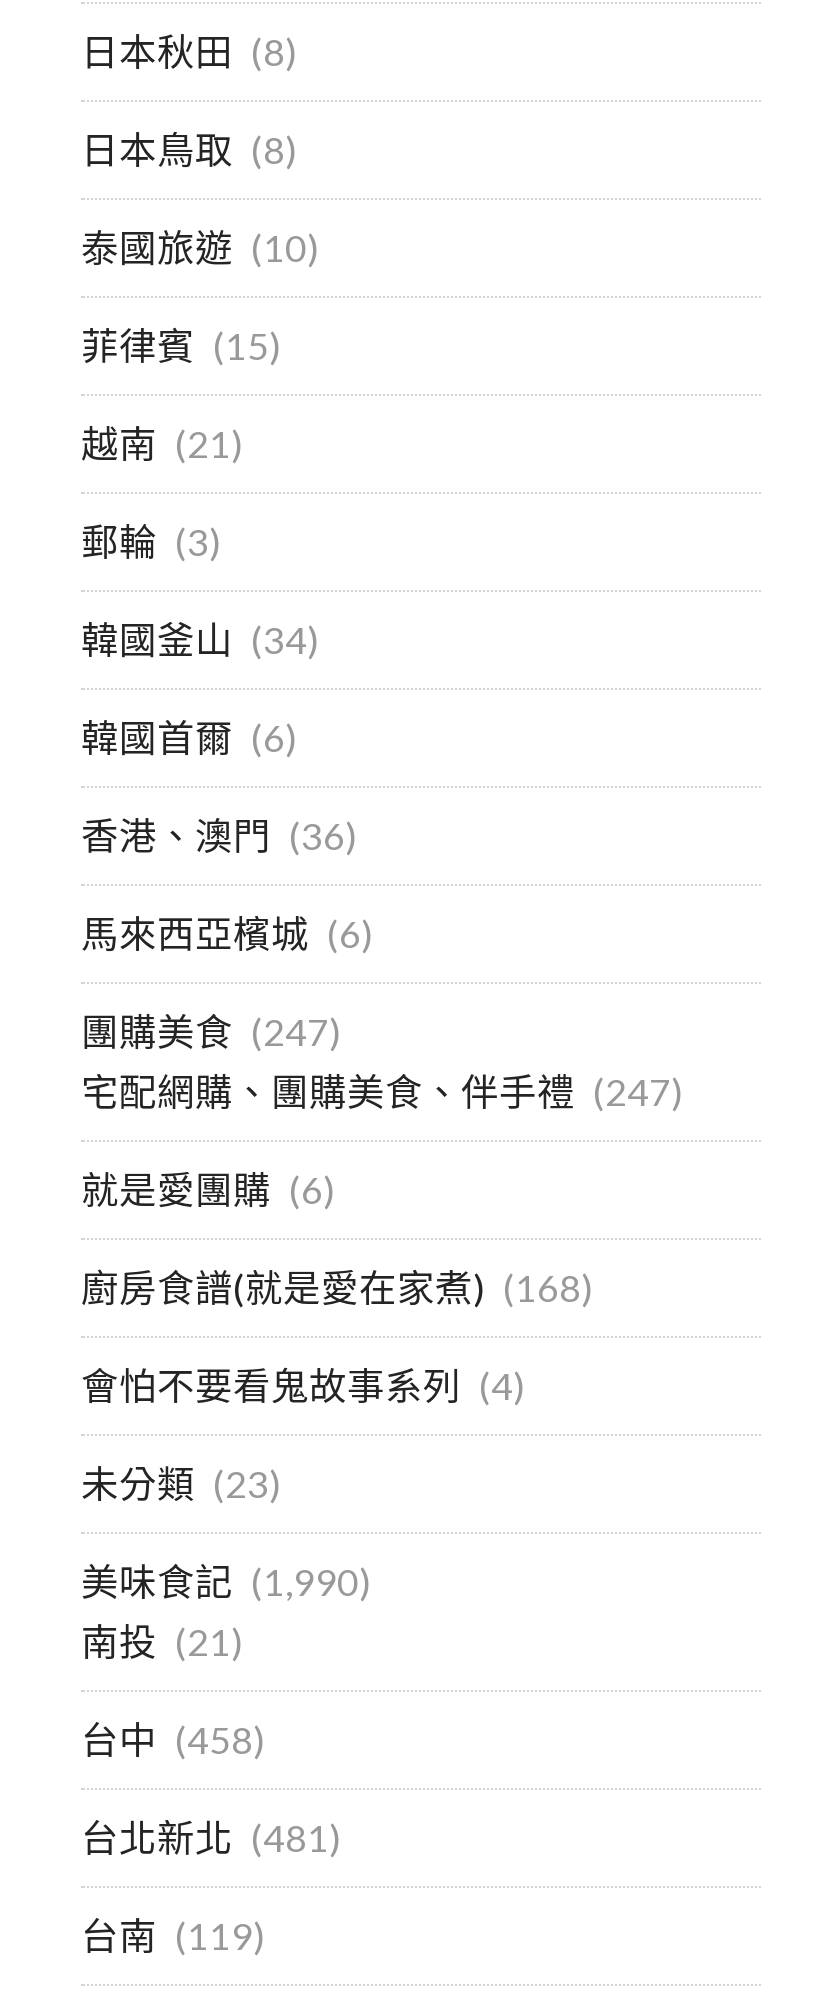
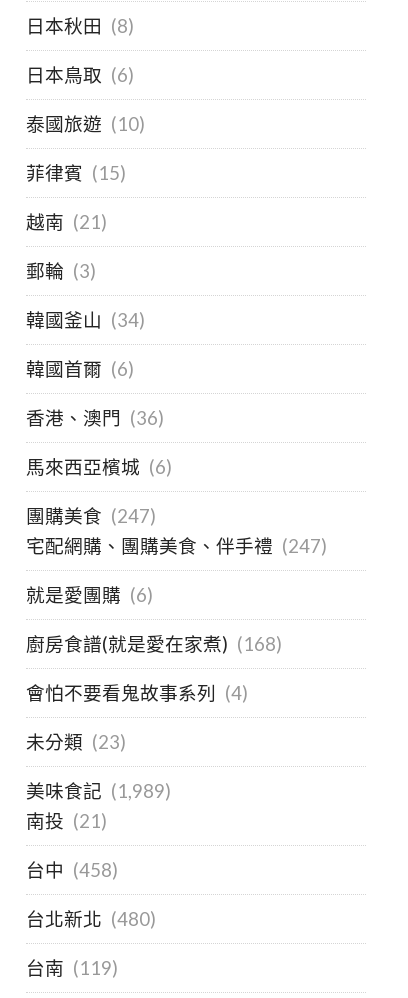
- 日本鳥取 (8)
+ 日本鳥取 (6)

- 美味食記 (1,990)
+ 美味食記 (1,989)

- 台北新北 (481)
+ 台北新北 (480)
